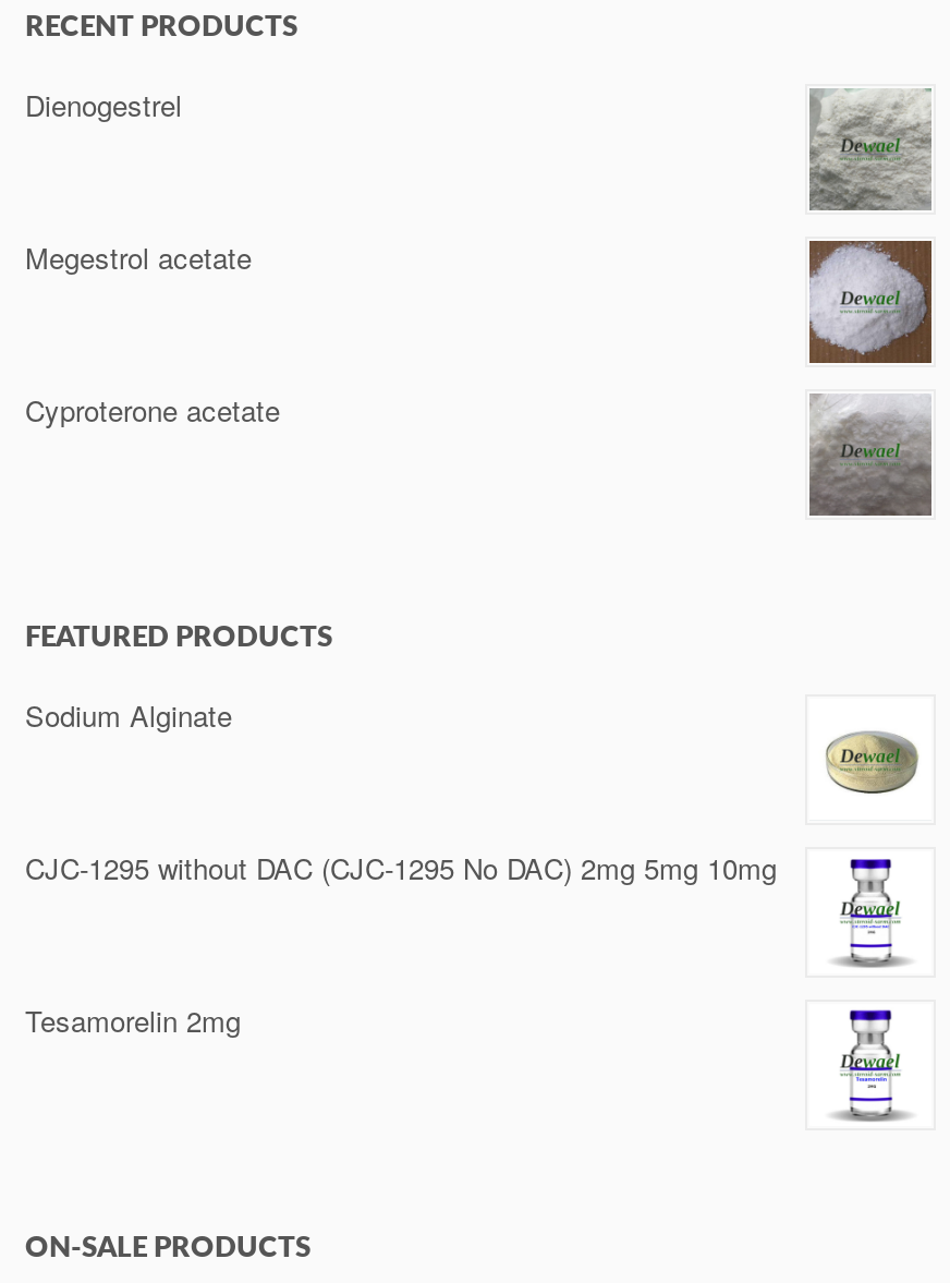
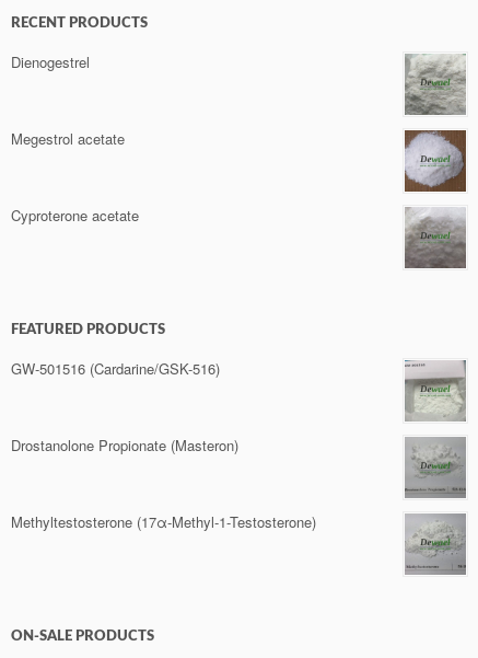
- Sodium Alginate
+ GW-501516 (Cardarine/GSK-516)

- [image]
+ [image]

- CJC-1295 without DAC (CJC-1295 No DAC) 2mg 5mg 10mg
+ Drostanolone Propionate (Masteron)

- [image]
+ [image]

- Tesamorelin 2mg
+ Methyltestosterone (17α-Methyl-1-Testosterone)

- [image]
+ [image]
